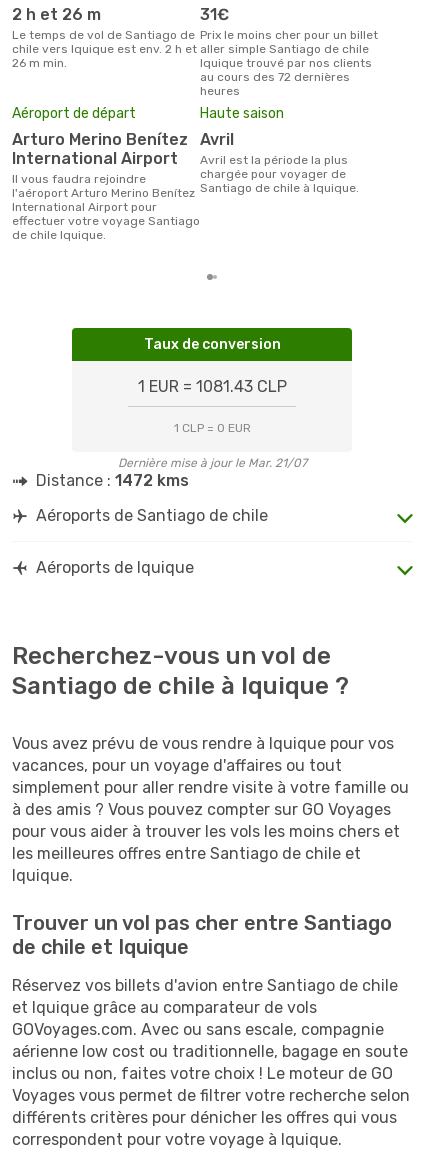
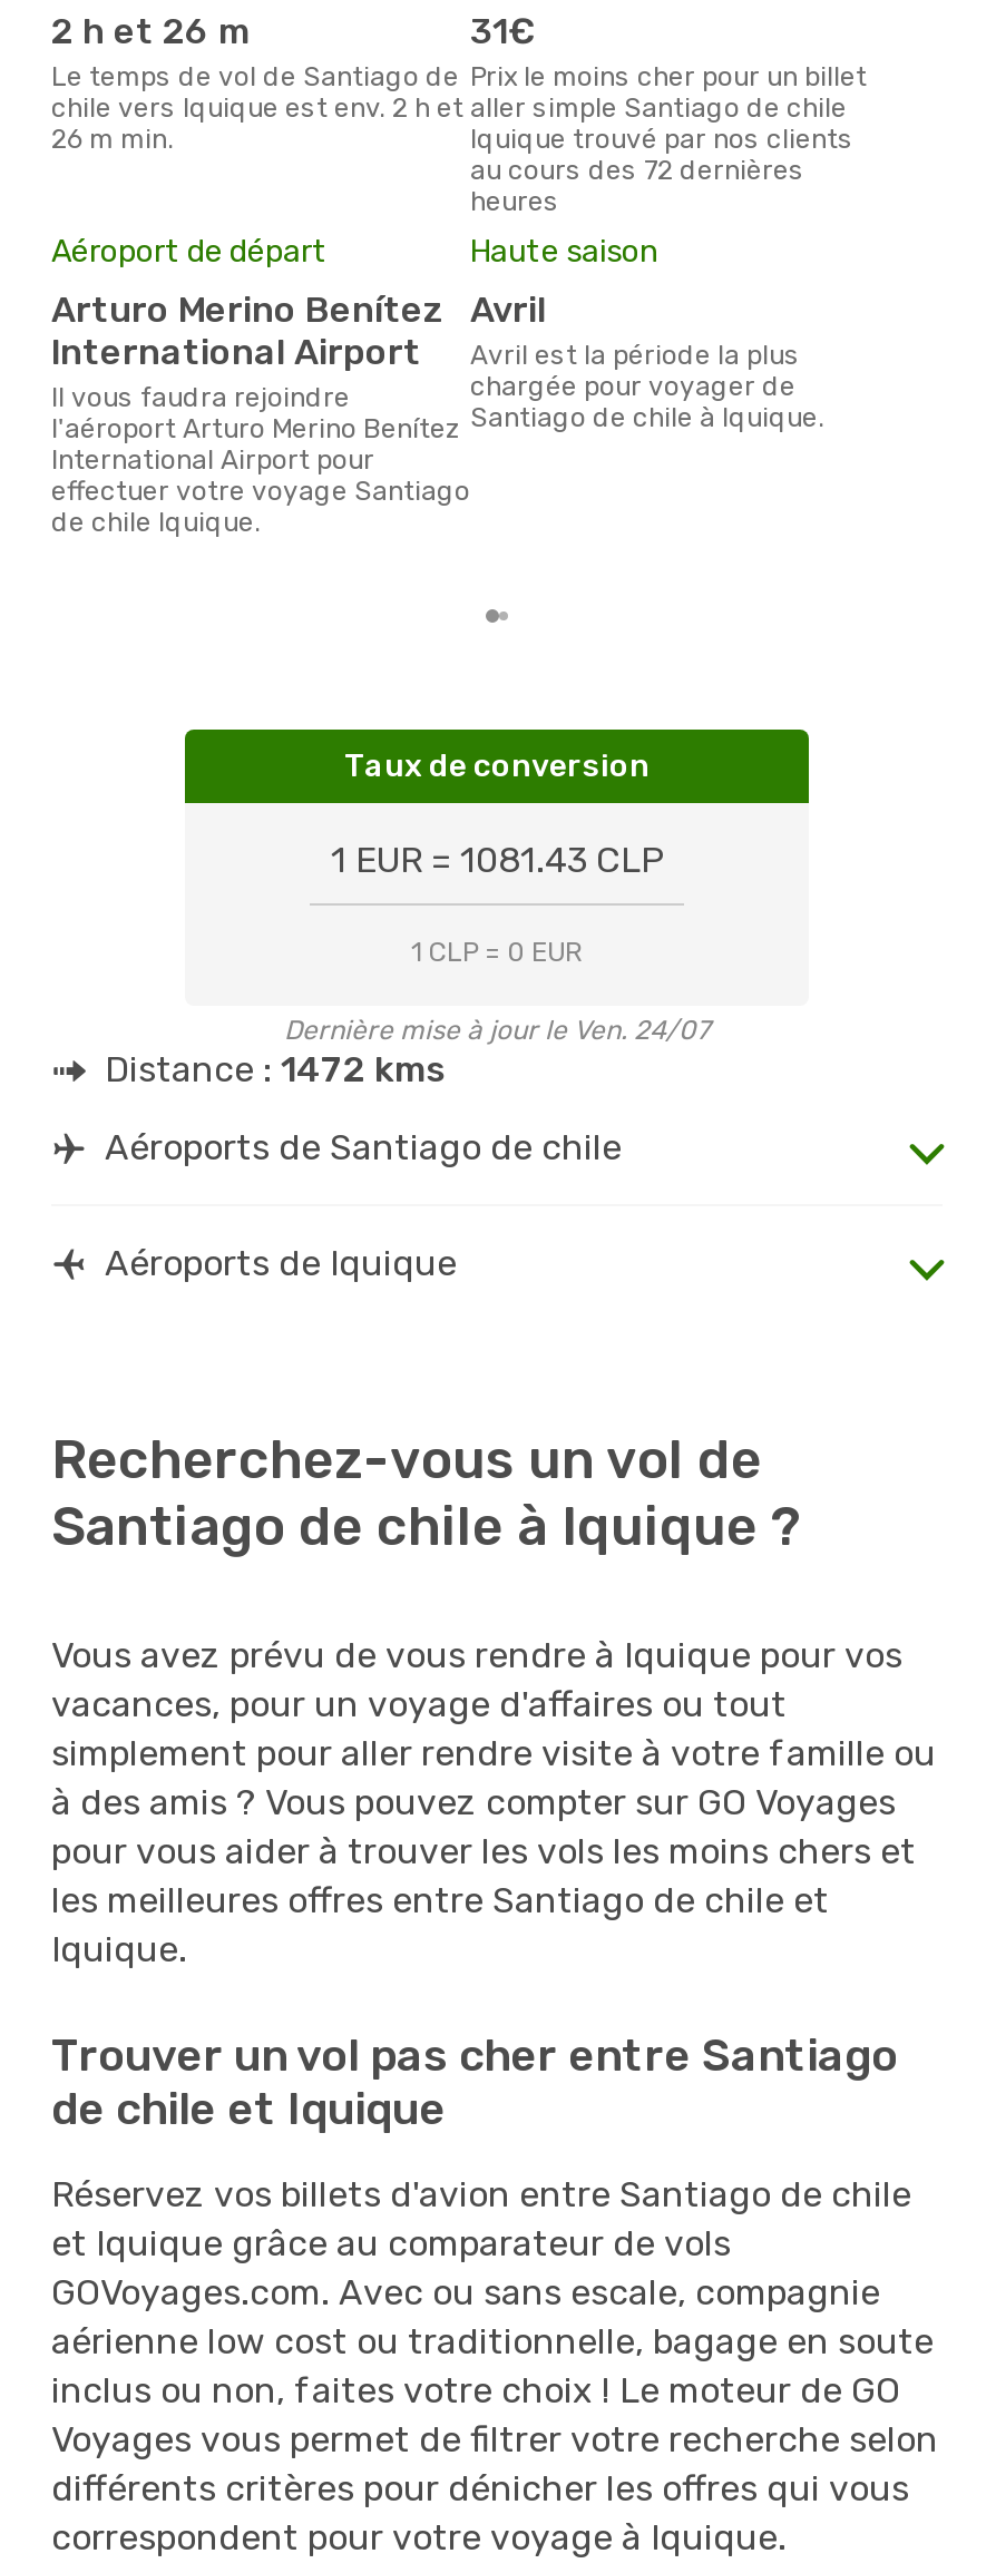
- Dernière mise à jour le Mar. 21/07
+ Dernière mise à jour le Ven. 24/07
